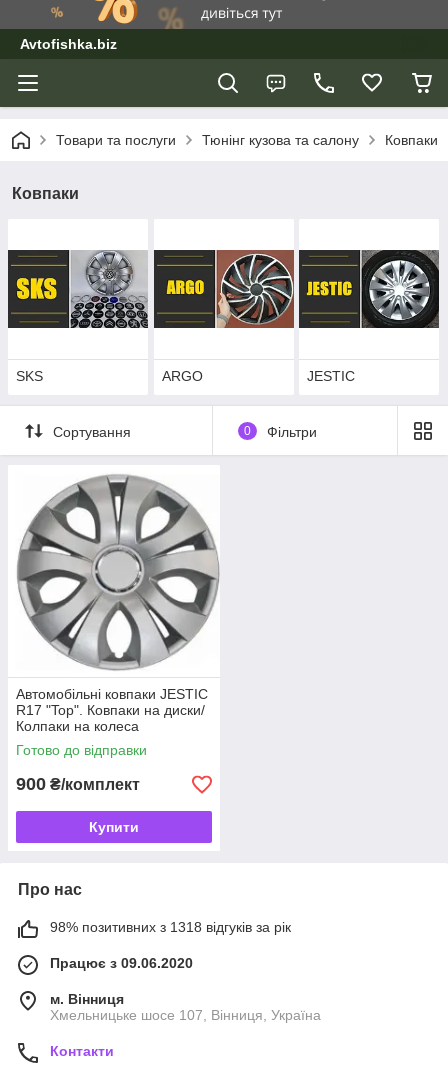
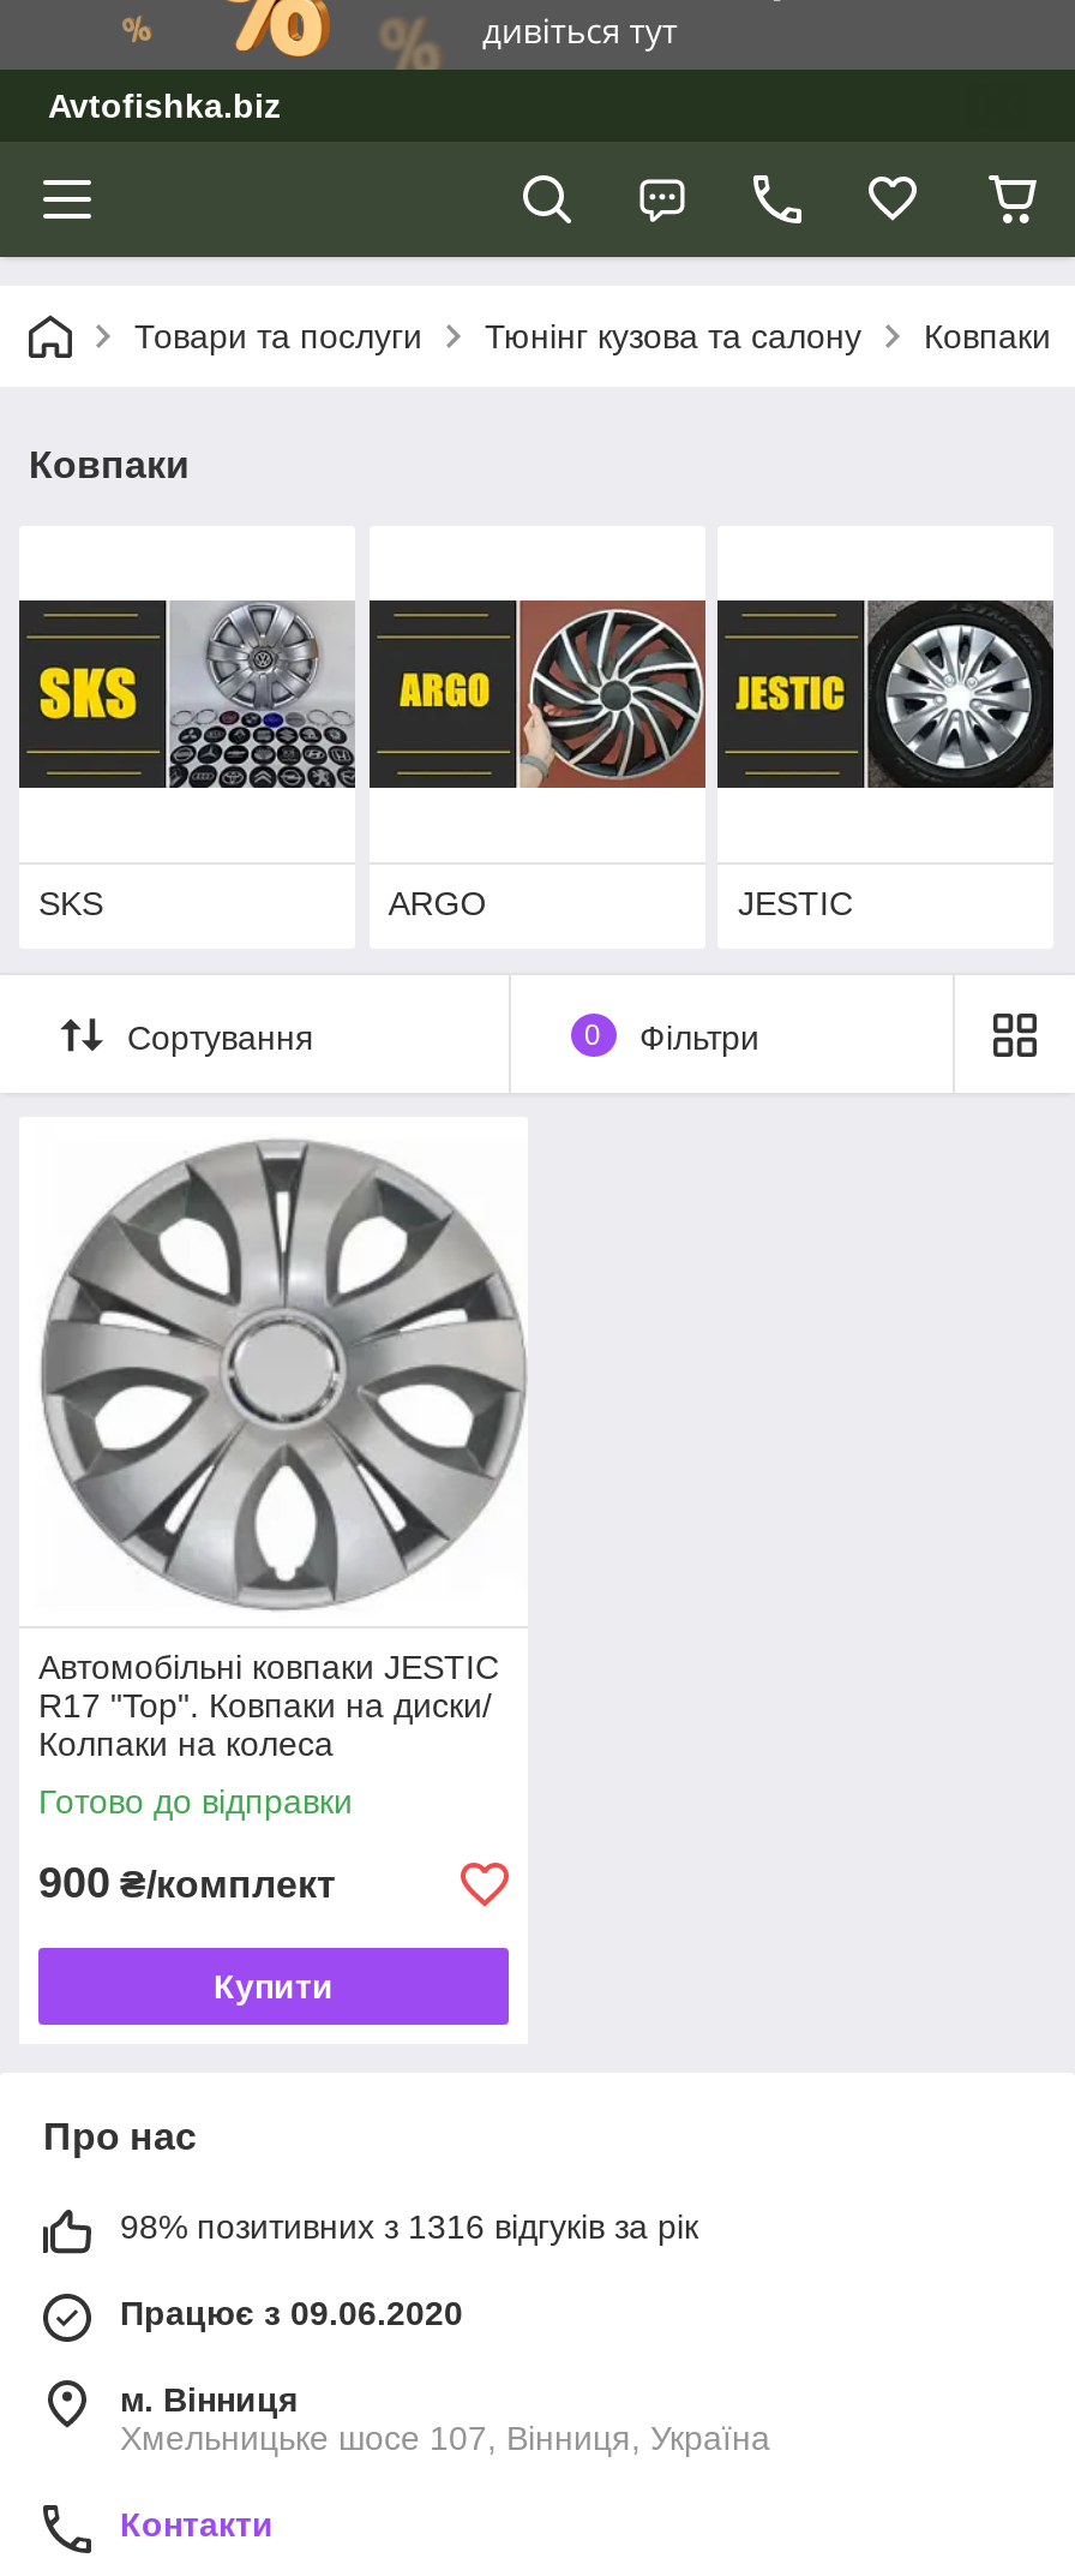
- 98% позитивних з 1318 відгуків за рік
+ 98% позитивних з 1316 відгуків за рік
